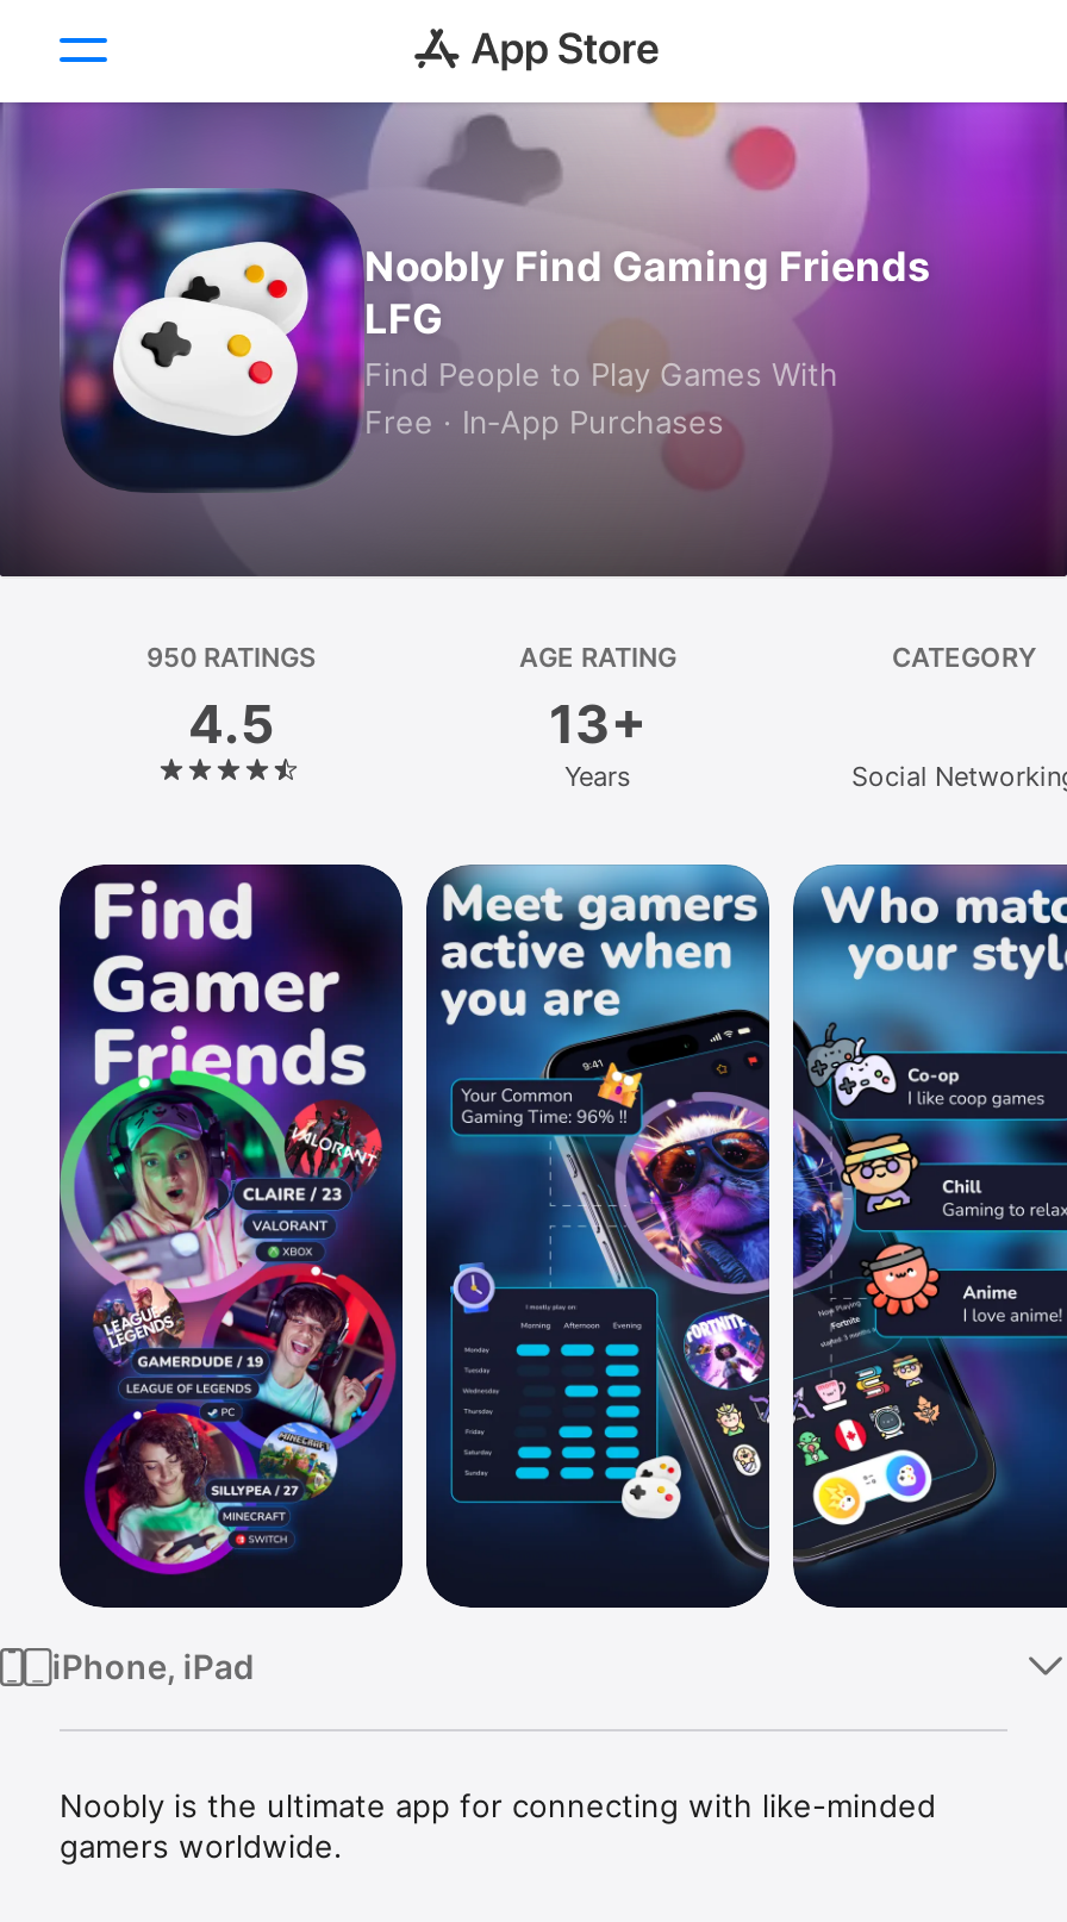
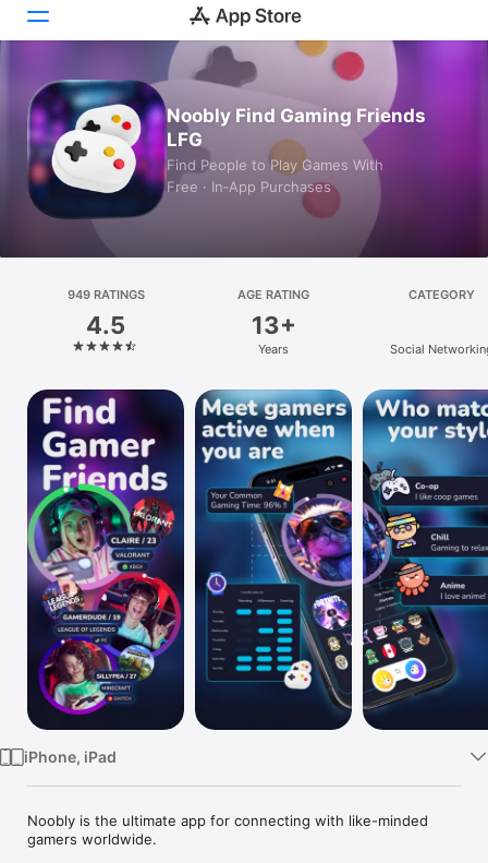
- 950 RATINGS
+ 949 RATINGS
